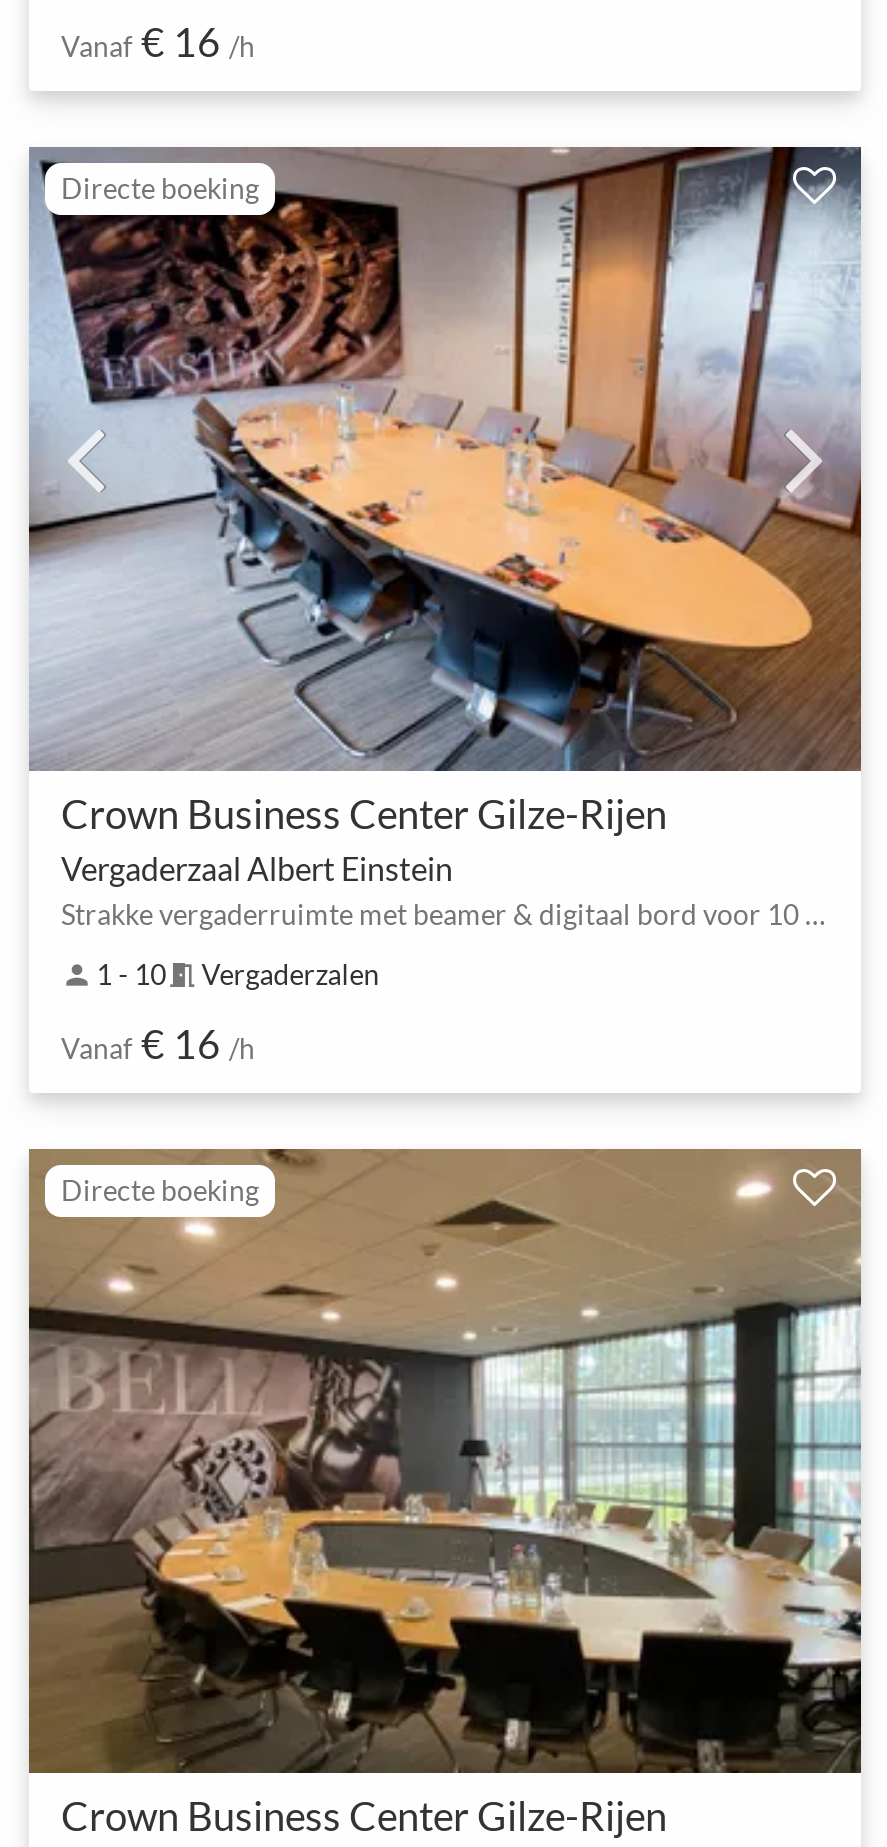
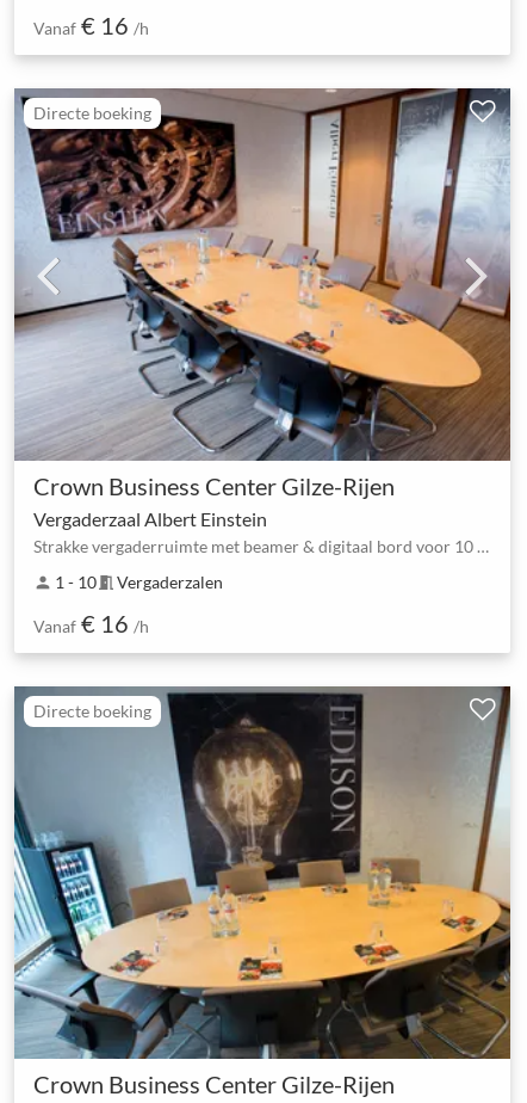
- [image]
+ [image]
